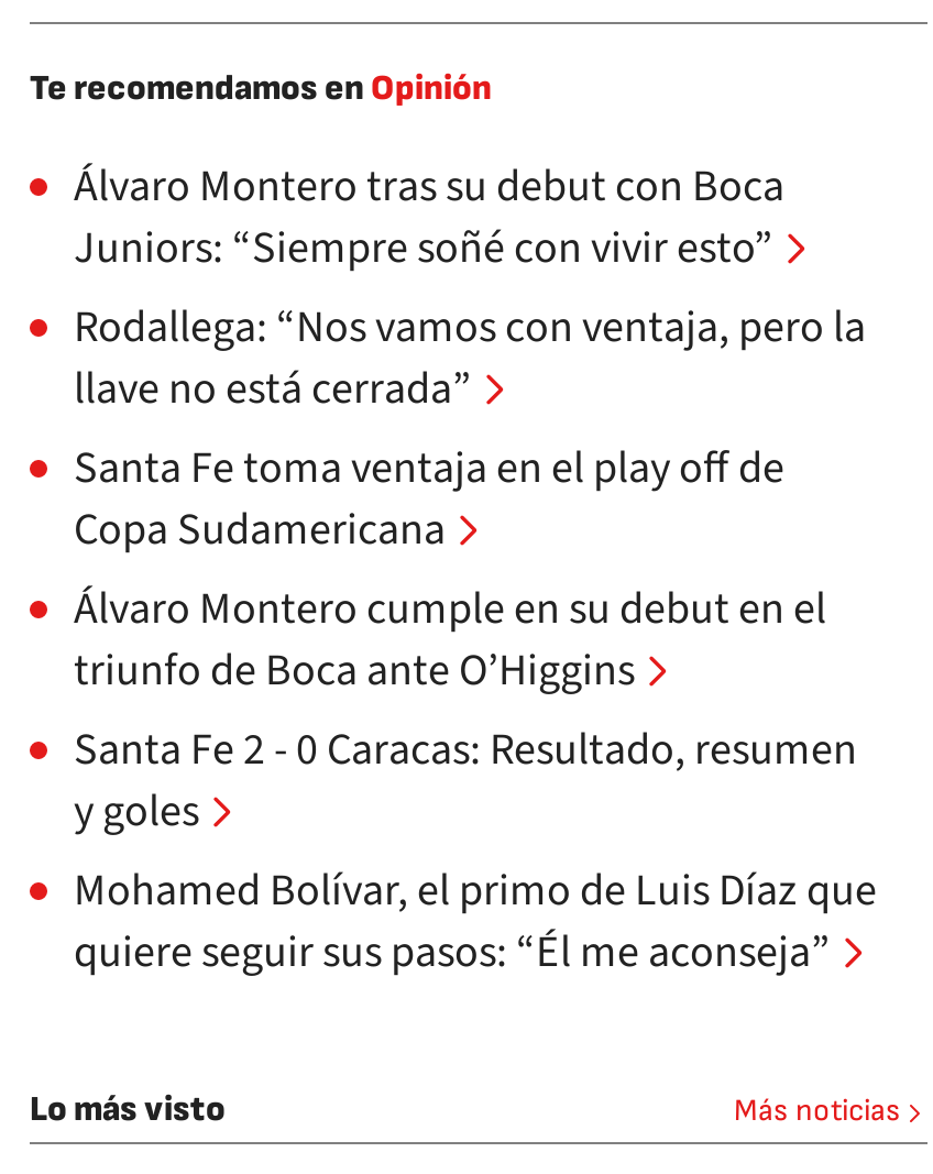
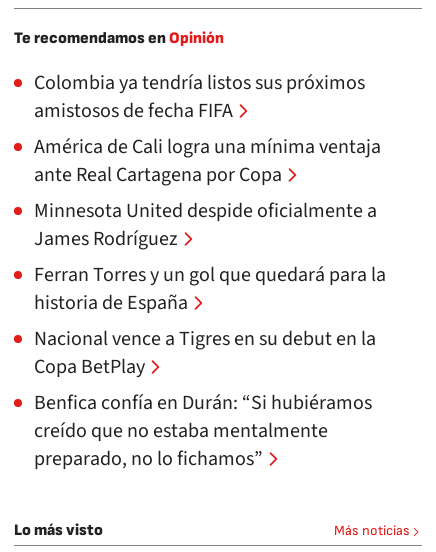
- Álvaro Montero tras su debut con Boca
- Juniors: “Siempre soñé con vivir esto”
- Rodallega: “Nos vamos con ventaja, pero la
- llave no está cerrada”
- Santa Fe toma ventaja en el play off de
- Copa Sudamericana
- Álvaro Montero cumple en su debut en el
- triunfo de Boca ante O’Higgins
- Santa Fe 2 - 0 Caracas: Resultado, resumen
- y goles
- Mohamed Bolívar, el primo de Luis Díaz que
- quiere seguir sus pasos: “Él me aconseja”
+ Colombia ya tendría listos sus próximos
+ amistosos de fecha FIFA
+ América de Cali logra una mínima ventaja
+ ante Real Cartagena por Copa
+ Minnesota United despide oficialmente a
+ James Rodríguez
+ Ferran Torres y un gol que quedará para la
+ historia de España
+ Nacional vence a Tigres en su debut en la
+ Copa BetPlay
+ Benfica confía en Durán: “Si hubiéramos
+ creído que no estaba mentalmente
+ preparado, no lo fichamos”
